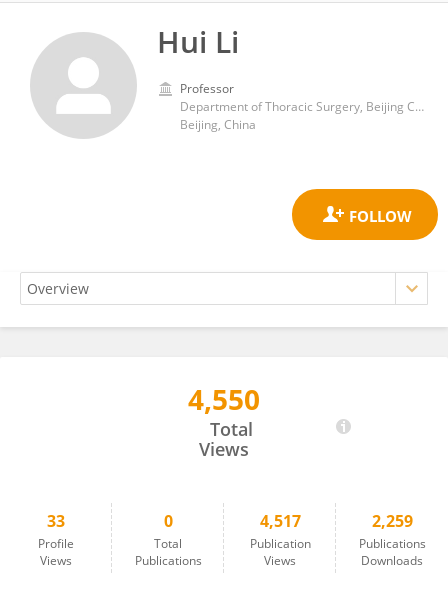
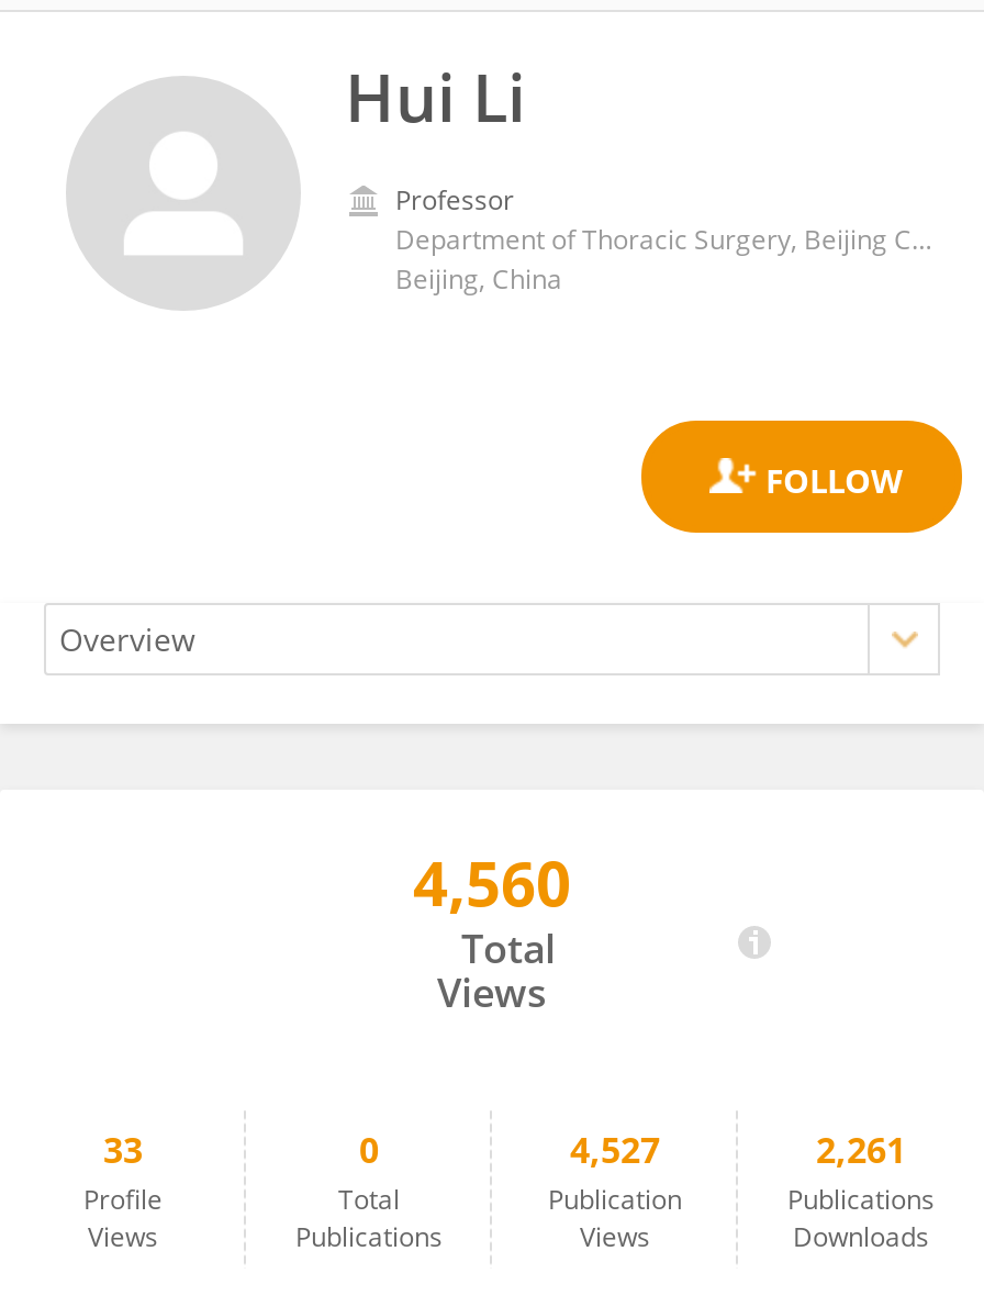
- 4,550
+ 4,560

- 4,517
+ 4,527

- 2,259
+ 2,261
